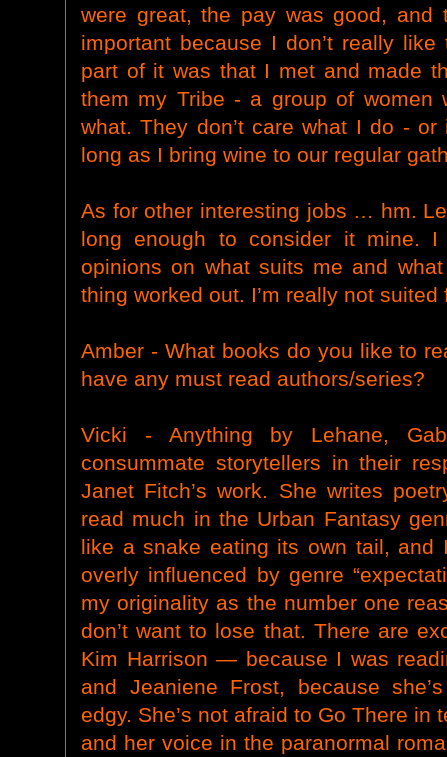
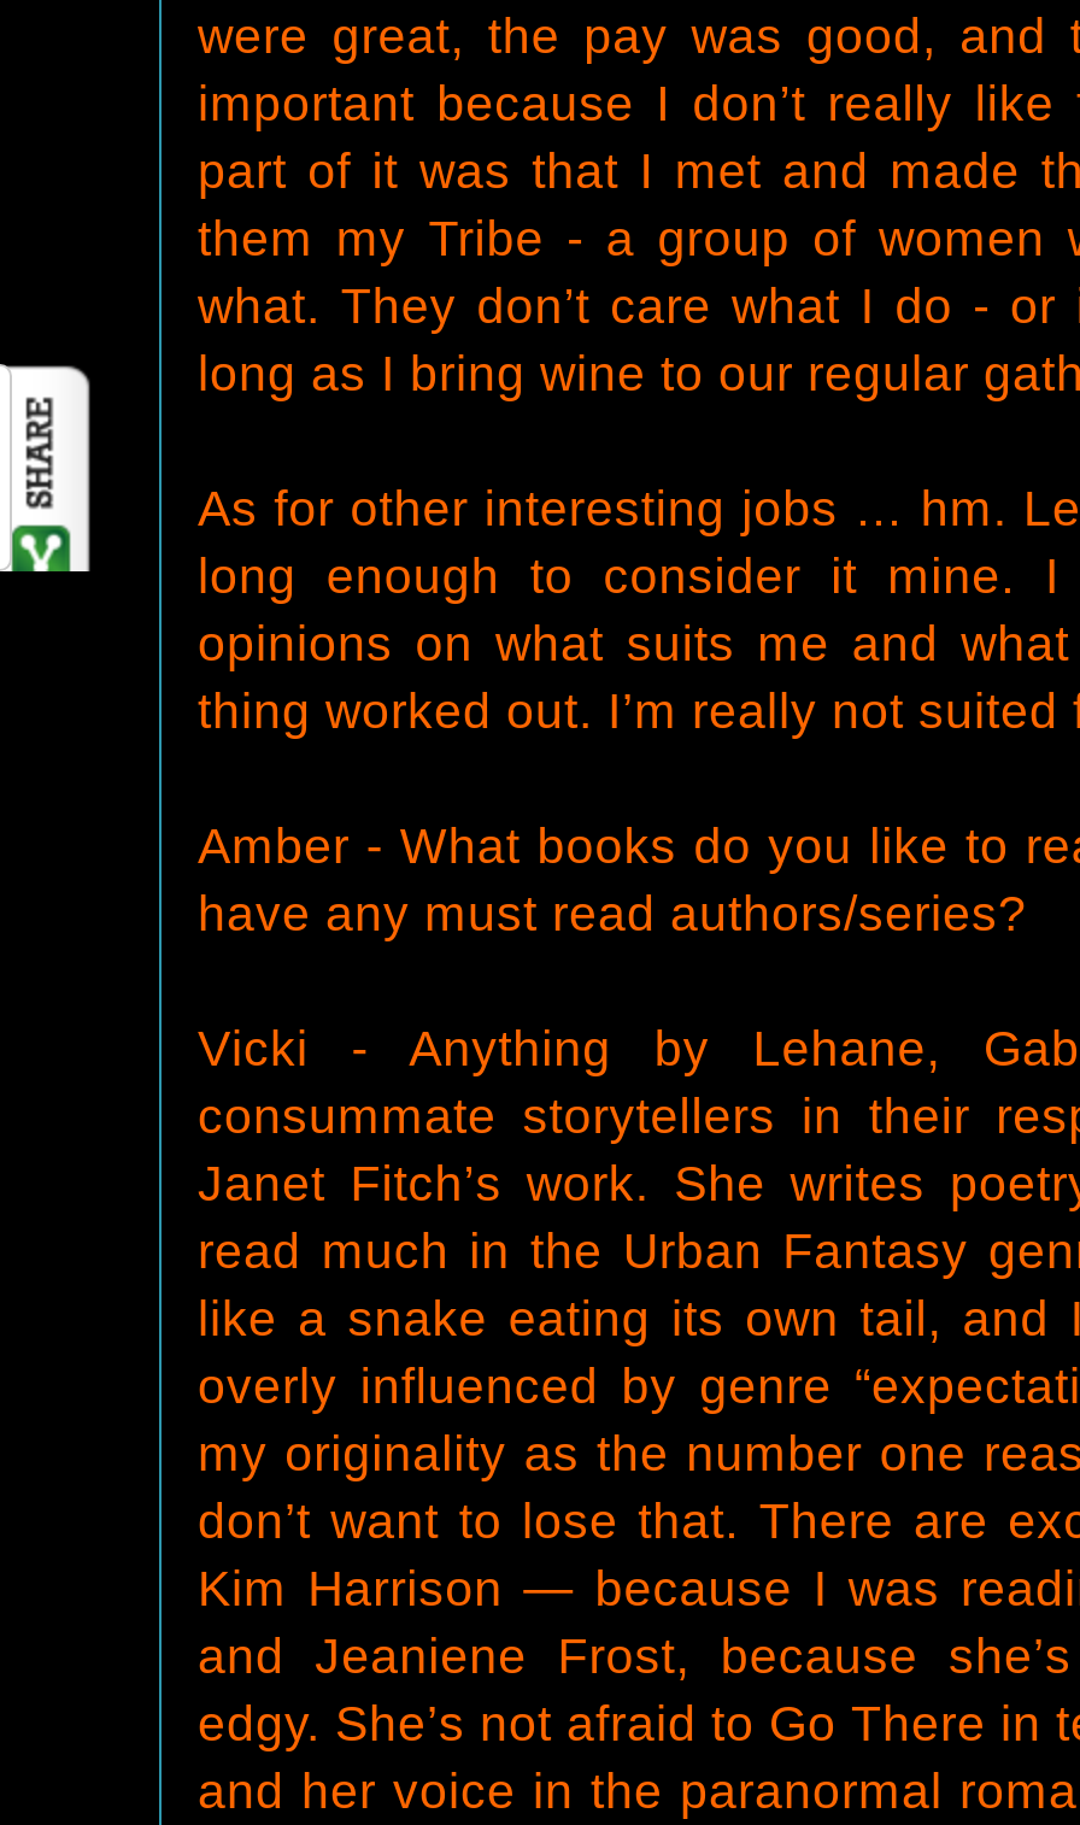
+ [image]
